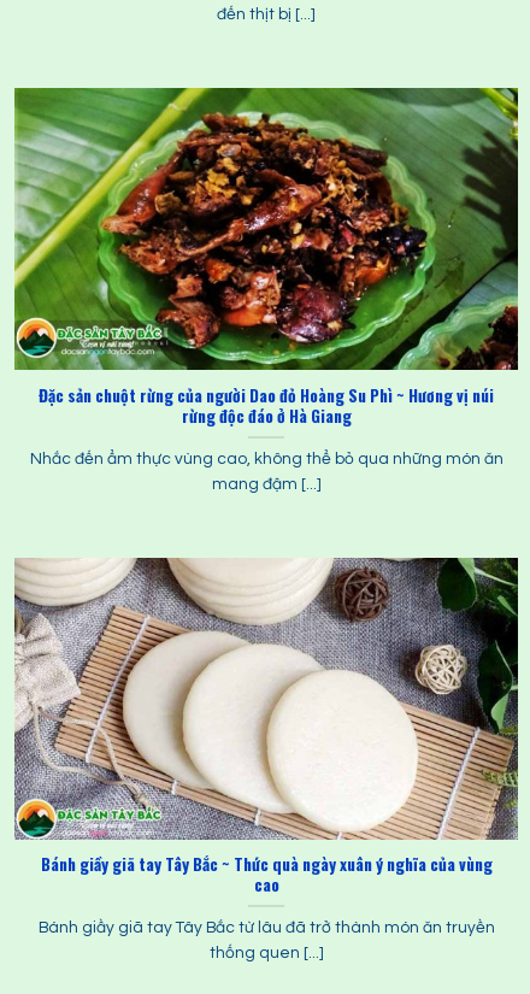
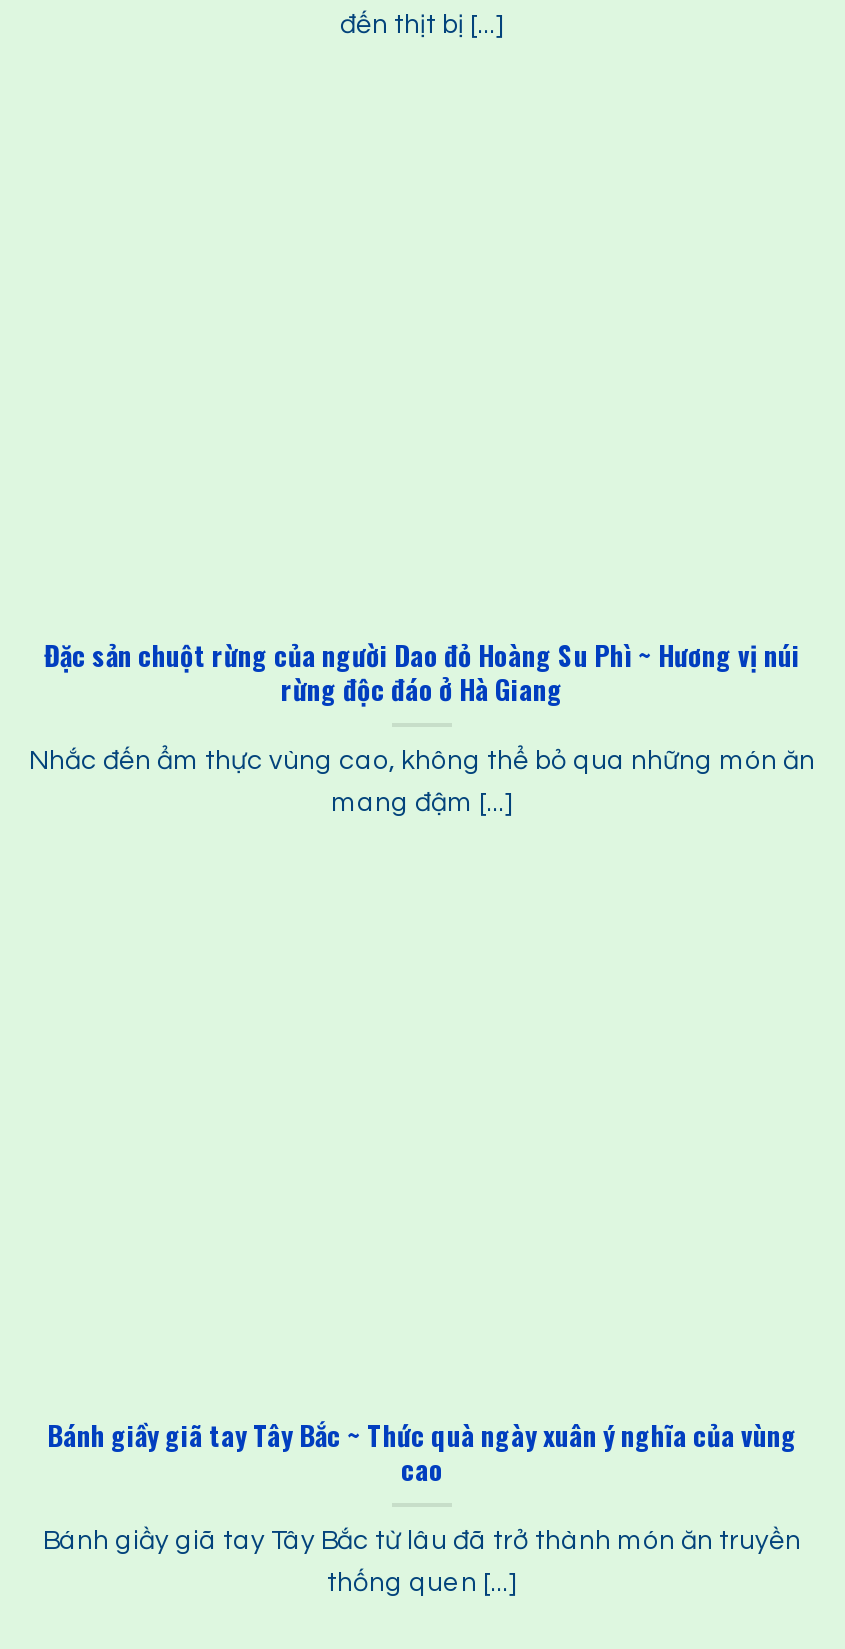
- [image]

- [image]
